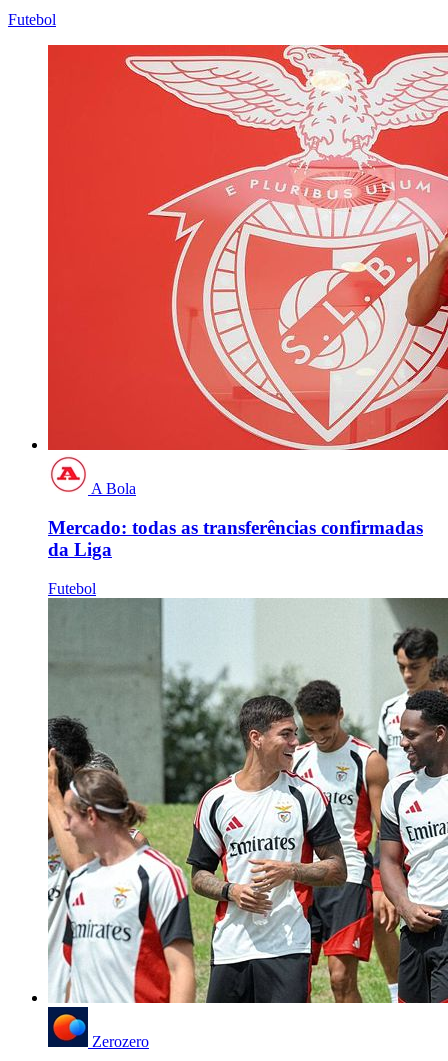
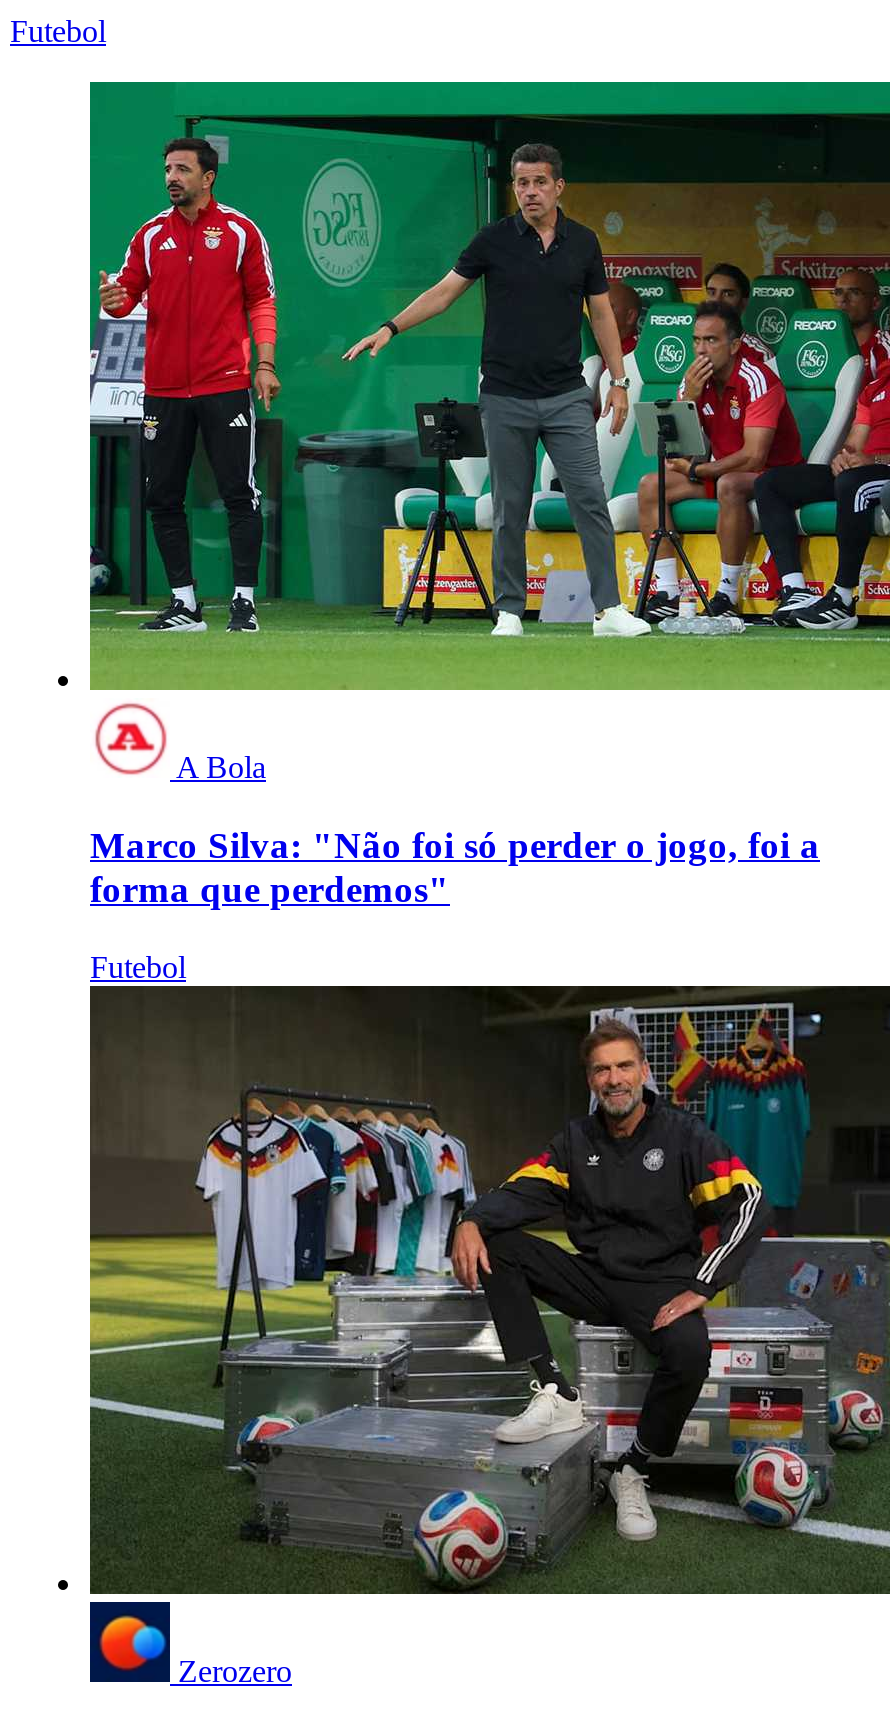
- [image]
+ [image]

- Mercado: todas as transferências confirmadas
- da Liga
+ Marco Silva: "Não foi só perder o jogo, foi a
+ forma que perdemos"

- [image]
+ [image]
